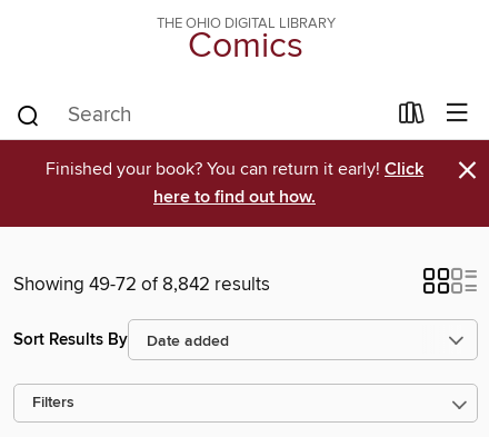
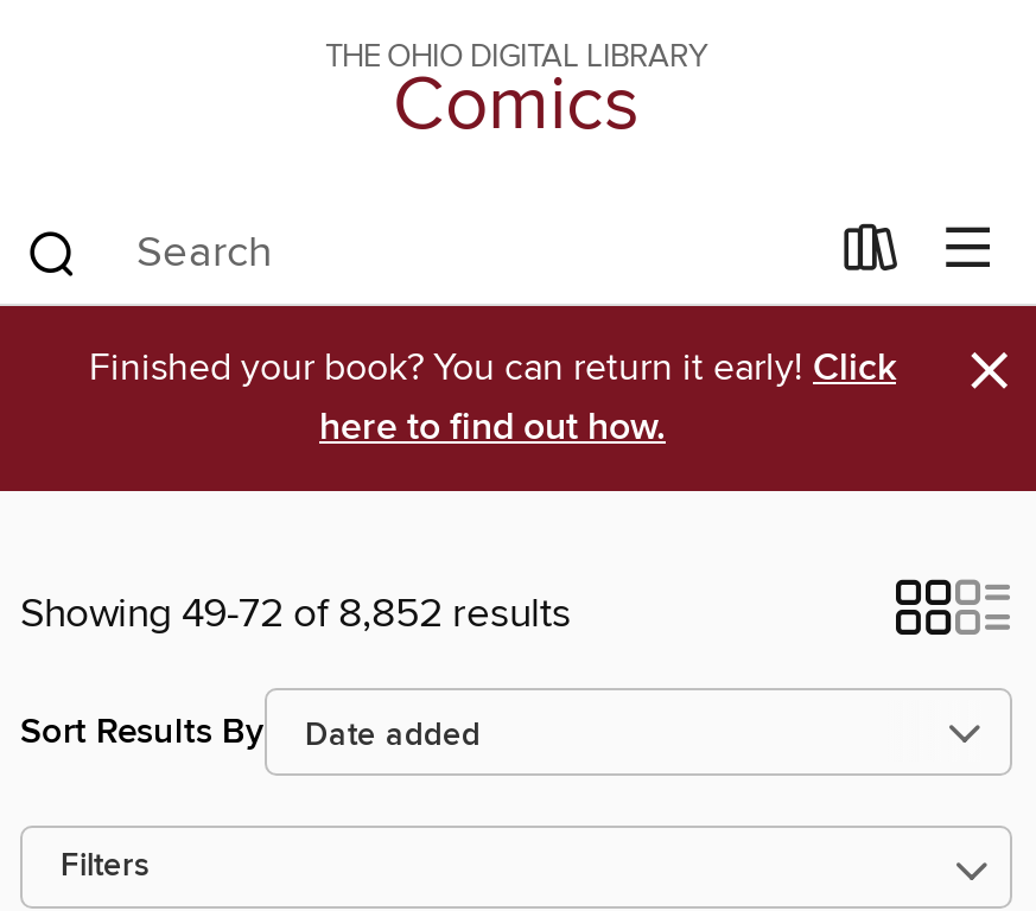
- Showing 49-72 of 8,842 results
+ Showing 49-72 of 8,852 results
